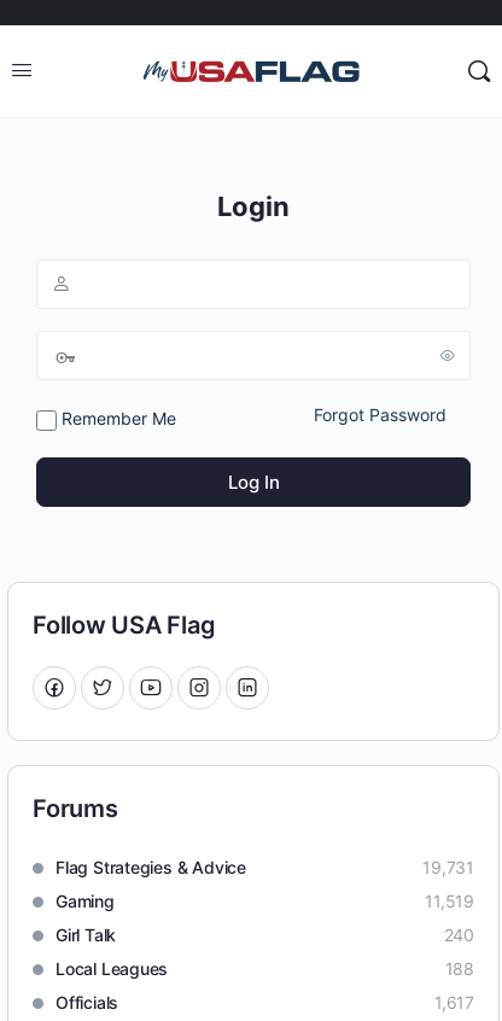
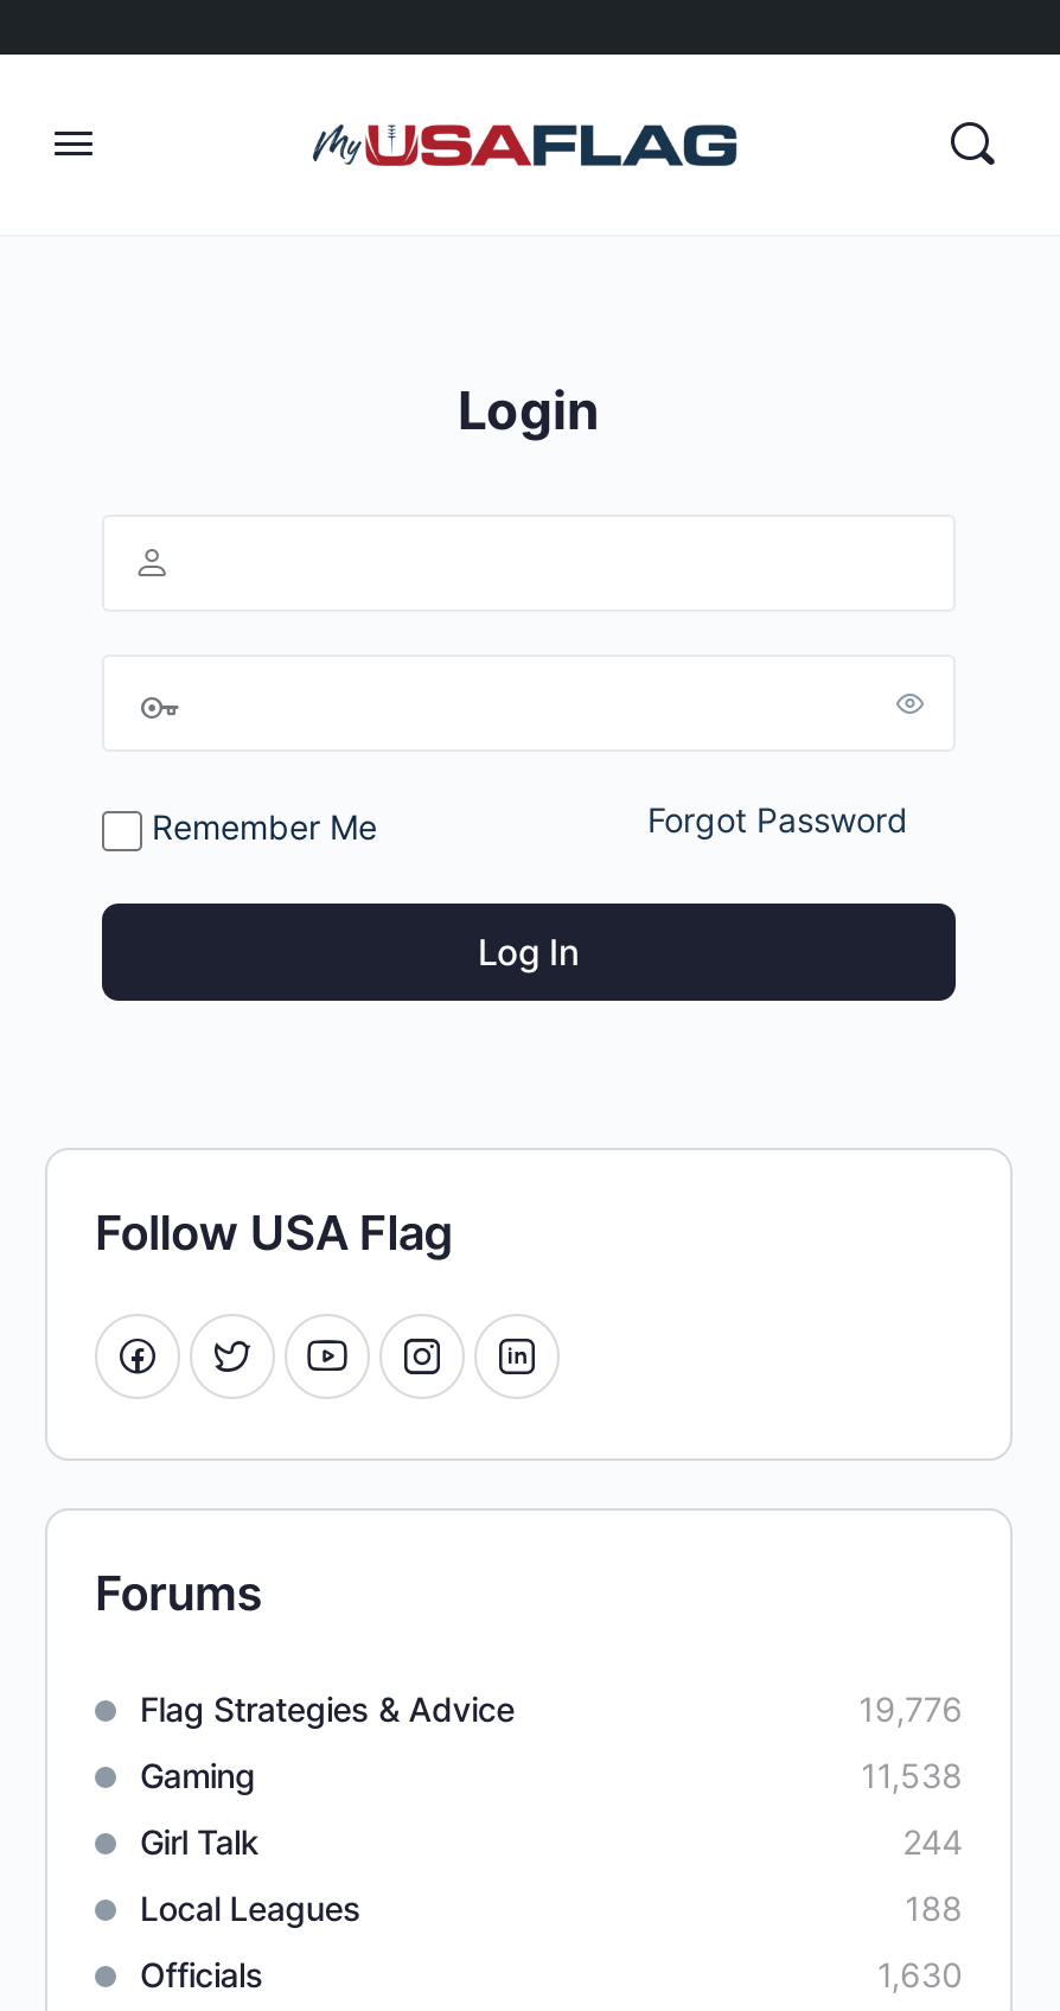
- 19,731
+ 19,776

- 11,519
+ 11,538

- 240
+ 244

- 1,617
+ 1,630
